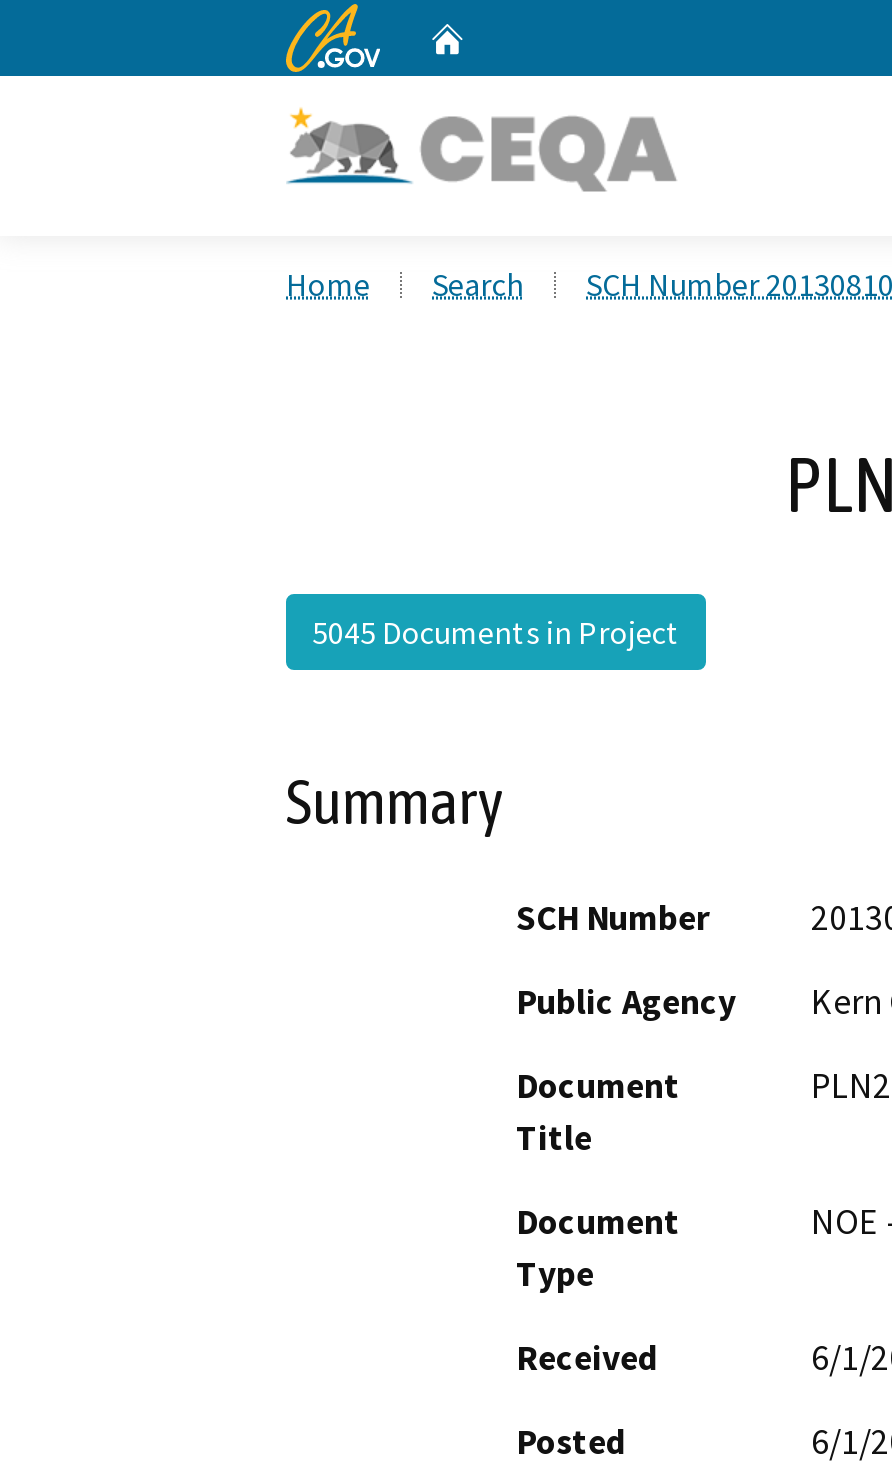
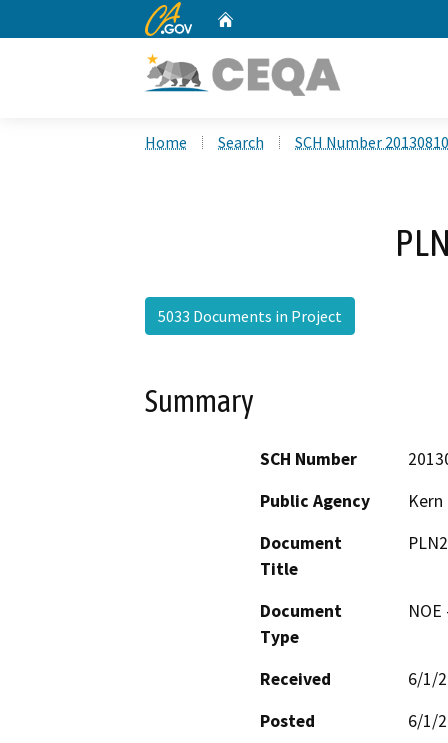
- 5045 Documents in Project
+ 5033 Documents in Project
